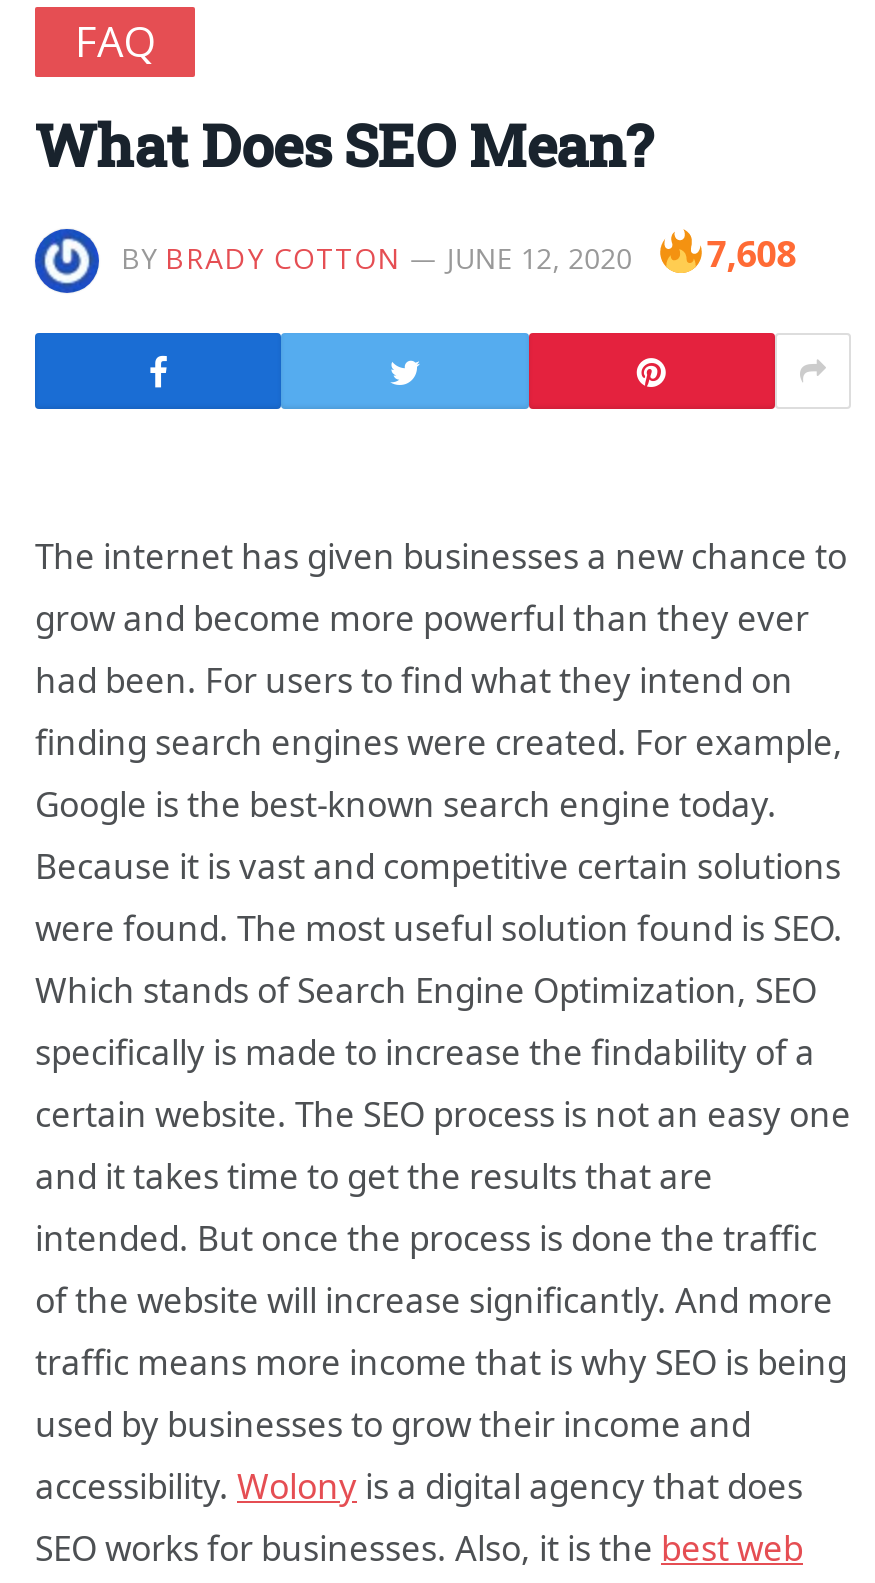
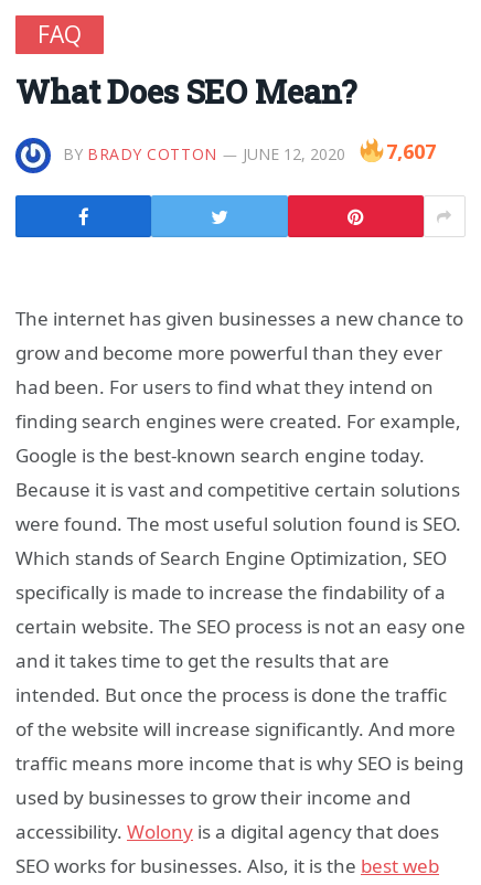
- BY BRADY COTTON JUNE 12, 2020 7,608
+ BY BRADY COTTON JUNE 12, 2020 7,607
